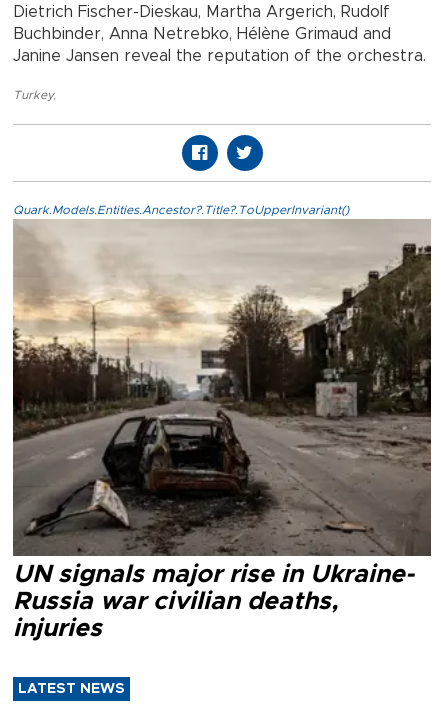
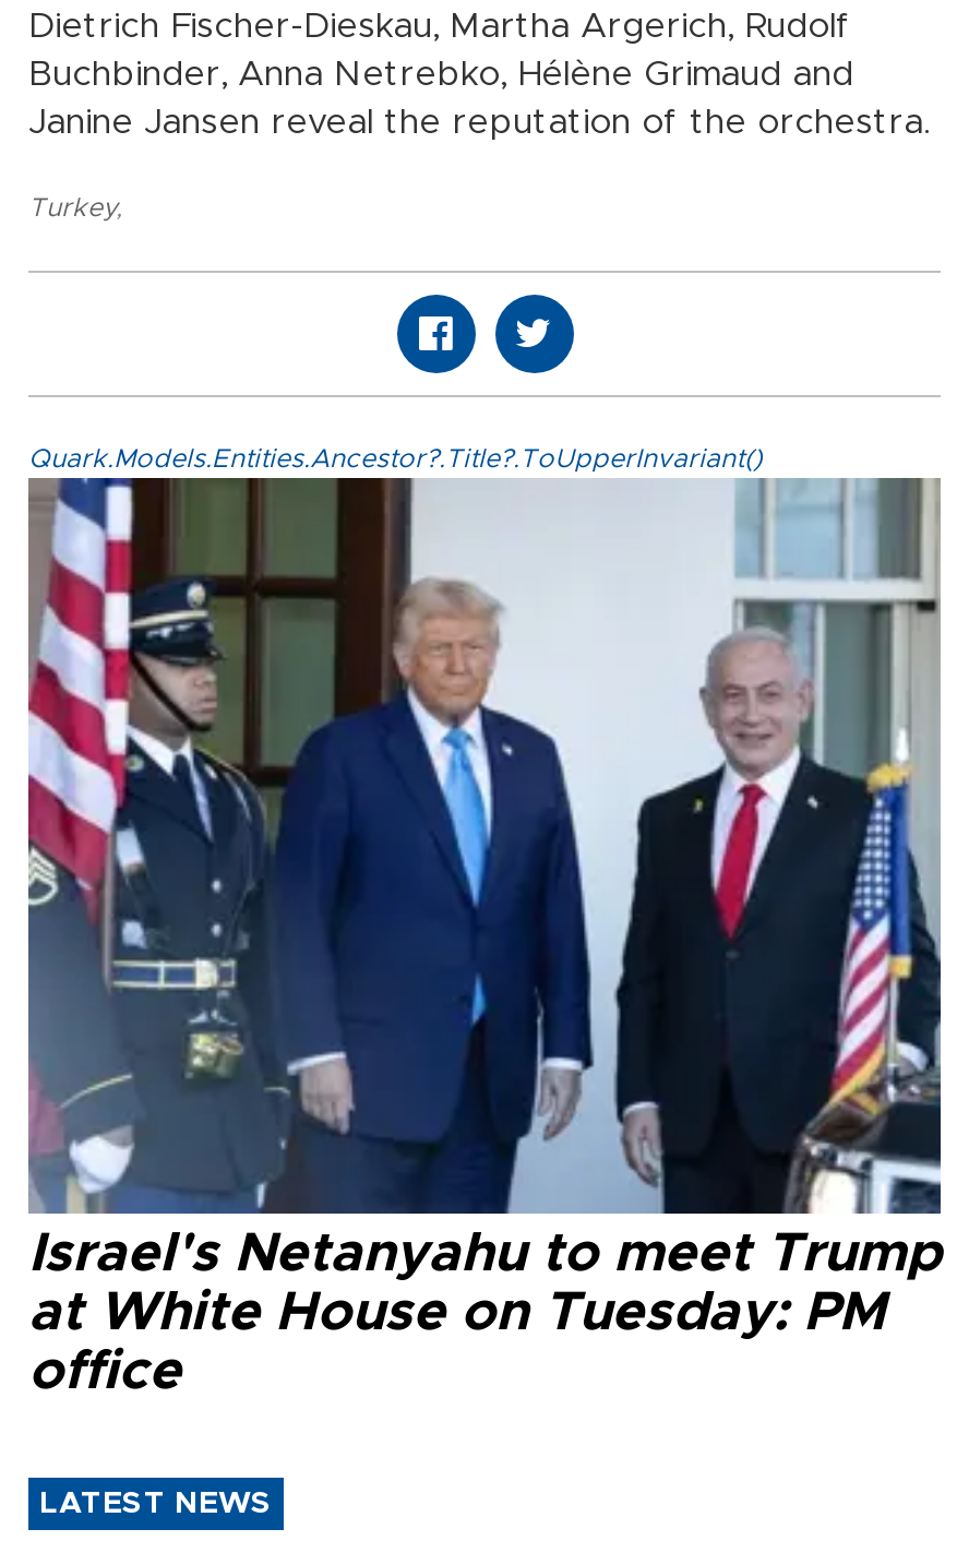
- [image]
- UN signals major rise in Ukraine-
- Russia war civilian deaths,
- injuries
+ [image]
+ Israel's Netanyahu to meet Trump
+ at White House on Tuesday: PM
+ office
